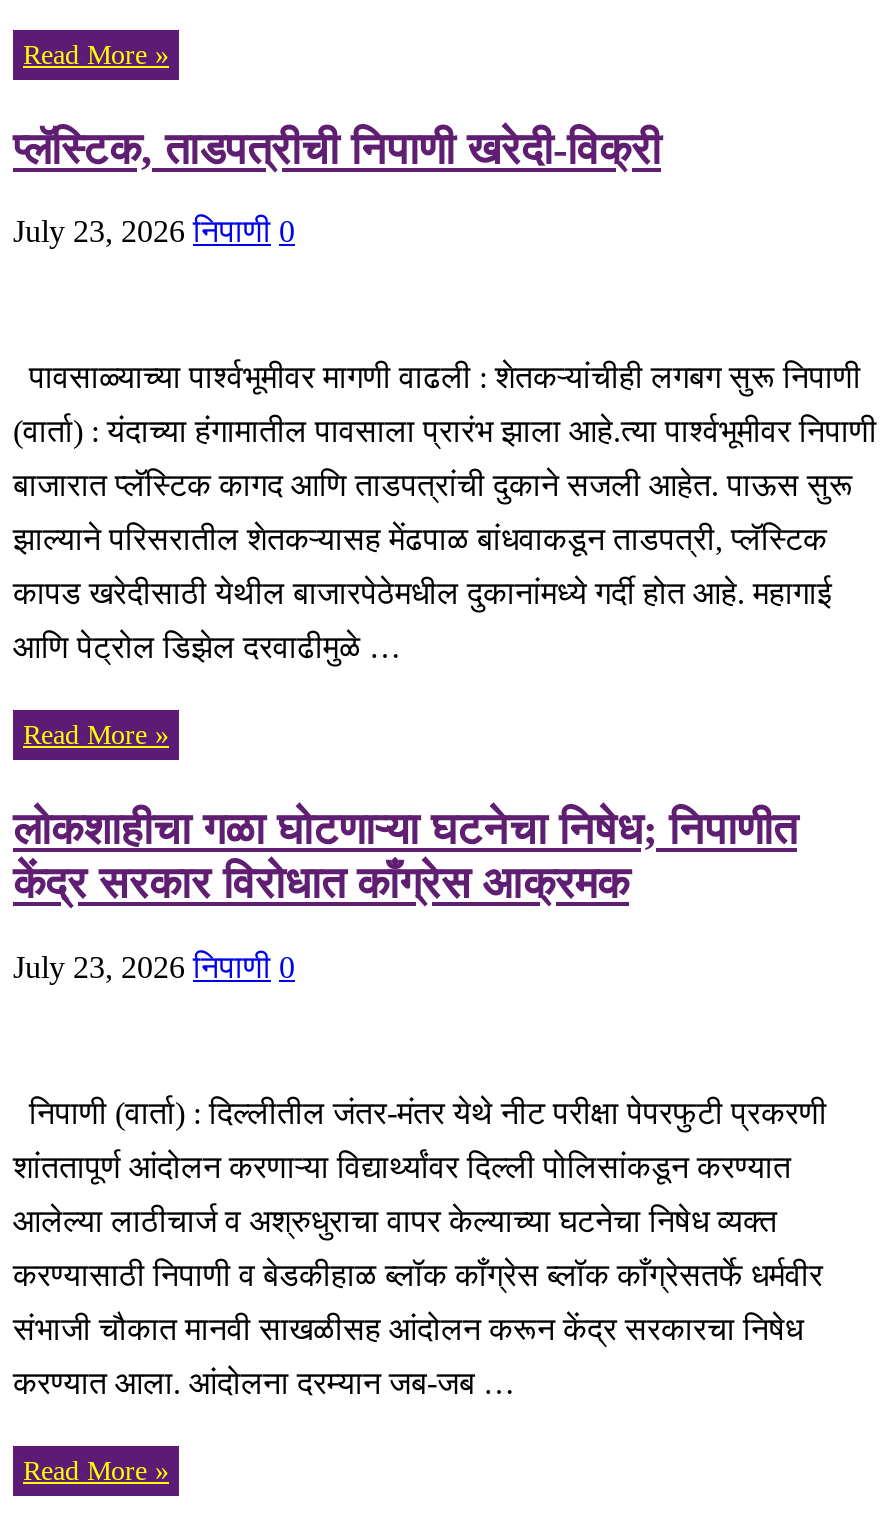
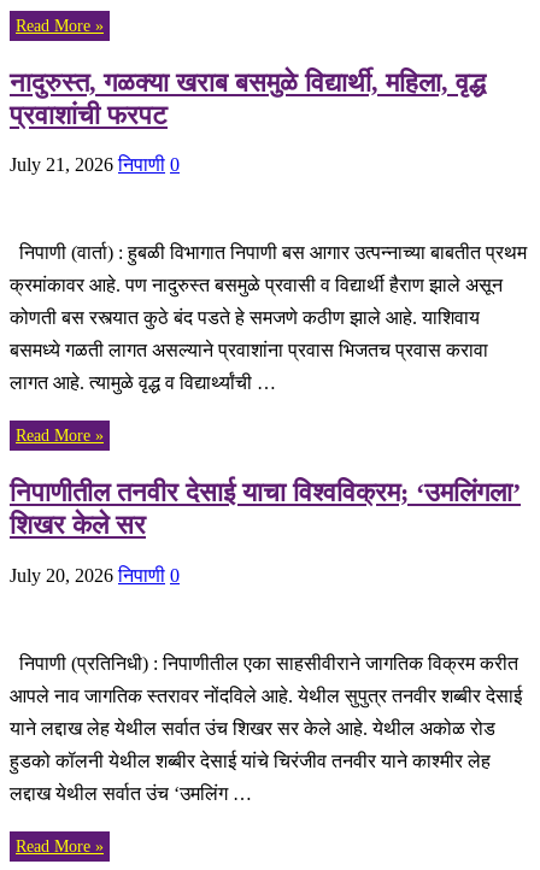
- प्लॅस्टिक, ताडपत्रीची निपाणी खरेदी-विक्री
- July 23, 2026 निपाणी 0
+ नादुरुस्त, गळक्या खराब बसमुळे विद्यार्थी, महिला, वृद्ध
+ प्रवाशांची फरपट
+ July 21, 2026 निपाणी 0

- पावसाळ्याच्या पार्श्वभूमीवर मागणी वाढली : शेतकऱ्यांचीही लगबग सुरू निपाणी
- (वार्ता) : यंदाच्या हंगामातील पावसाला प्रारंभ झाला आहे.त्या पार्श्वभूमीवर निपाणी
- बाजारात प्लॅस्टिक कागद आणि ताडपत्रांची दुकाने सजली आहेत. पाऊस सुरू
- झाल्याने परिसरातील शेतकऱ्यासह मेंढपाळ बांधवाकडून ताडपत्री, प्लॅस्टिक
- कापड खरेदीसाठी येथील बाजारपेठेमधील दुकानांमध्ये गर्दी होत आहे. महागाई
- आणि पेट्रोल डिझेल दरवाढीमुळे …
+ निपाणी (वार्ता) : हुबळी विभागात निपाणी बस आगार उत्पन्नाच्या बाबतीत प्रथम
+ क्रमांकावर आहे. पण नादुरुस्त बसमुळे प्रवासी व विद्यार्थी हैराण झाले असून
+ कोणती बस रस्त्यात कुठे बंद पडते हे समजणे कठीण झाले आहे. याशिवाय
+ बसमध्ये गळती लागत असल्याने प्रवाशांना प्रवास भिजतच प्रवास करावा
+ लागत आहे. त्यामुळे वृद्ध व विद्यार्थ्यांची …

- लोकशाहीचा गळा घोटणाऱ्या घटनेचा निषेध; निपाणीत
- केंद्र सरकार विरोधात काँग्रेस आक्रमक
- July 23, 2026 निपाणी 0
+ निपाणीतील तनवीर देसाई याचा विश्वविक्रम; ‘उमलिंगला’
+ शिखर केले सर
+ July 20, 2026 निपाणी 0

- निपाणी (वार्ता) : दिल्लीतील जंतर-मंतर येथे नीट परीक्षा पेपरफुटी प्रकरणी
- शांततापूर्ण आंदोलन करणाऱ्या विद्यार्थ्यांवर दिल्ली पोलिसांकडून करण्यात
- आलेल्या लाठीचार्ज व अश्रुधुराचा वापर केल्याच्या घटनेचा निषेध व्यक्त
- करण्यासाठी निपाणी व बेडकीहाळ ब्लॉक काँग्रेस ब्लॉक काँग्रेसतर्फे धर्मवीर
- संभाजी चौकात मानवी साखळीसह आंदोलन करून केंद्र सरकारचा निषेध
- करण्यात आला. आंदोलना दरम्यान जब-जब …
+ निपाणी (प्रतिनिधी) : निपाणीतील एका साहसीवीराने जागतिक विक्रम करीत
+ आपले नाव जागतिक स्तरावर नोंदविले आहे. येथील सुपुत्र तनवीर शब्बीर देसाई
+ याने लद्दाख लेह येथील सर्वात उंच शिखर सर केले आहे. येथील अकोळ रोड
+ हुडको कॉलनी येथील शब्बीर देसाई यांचे चिरंजीव तनवीर याने काश्मीर लेह
+ लद्दाख येथील सर्वात उंच ‘उमलिंग …
